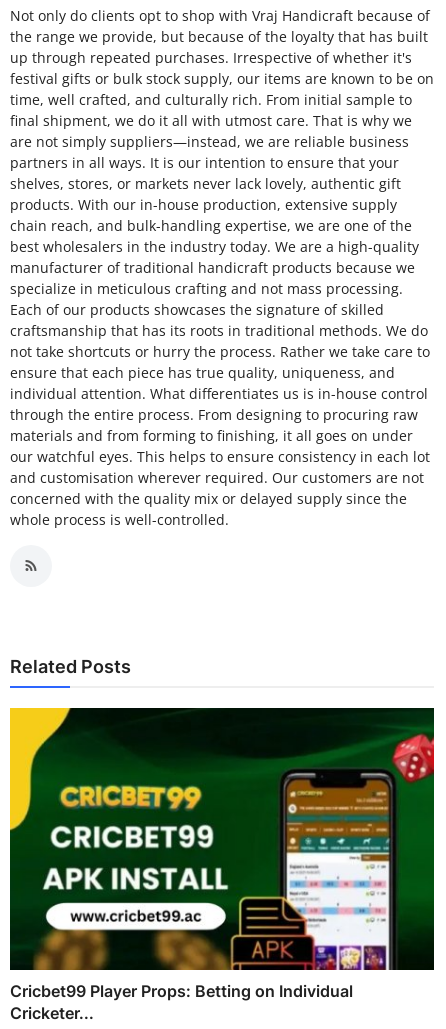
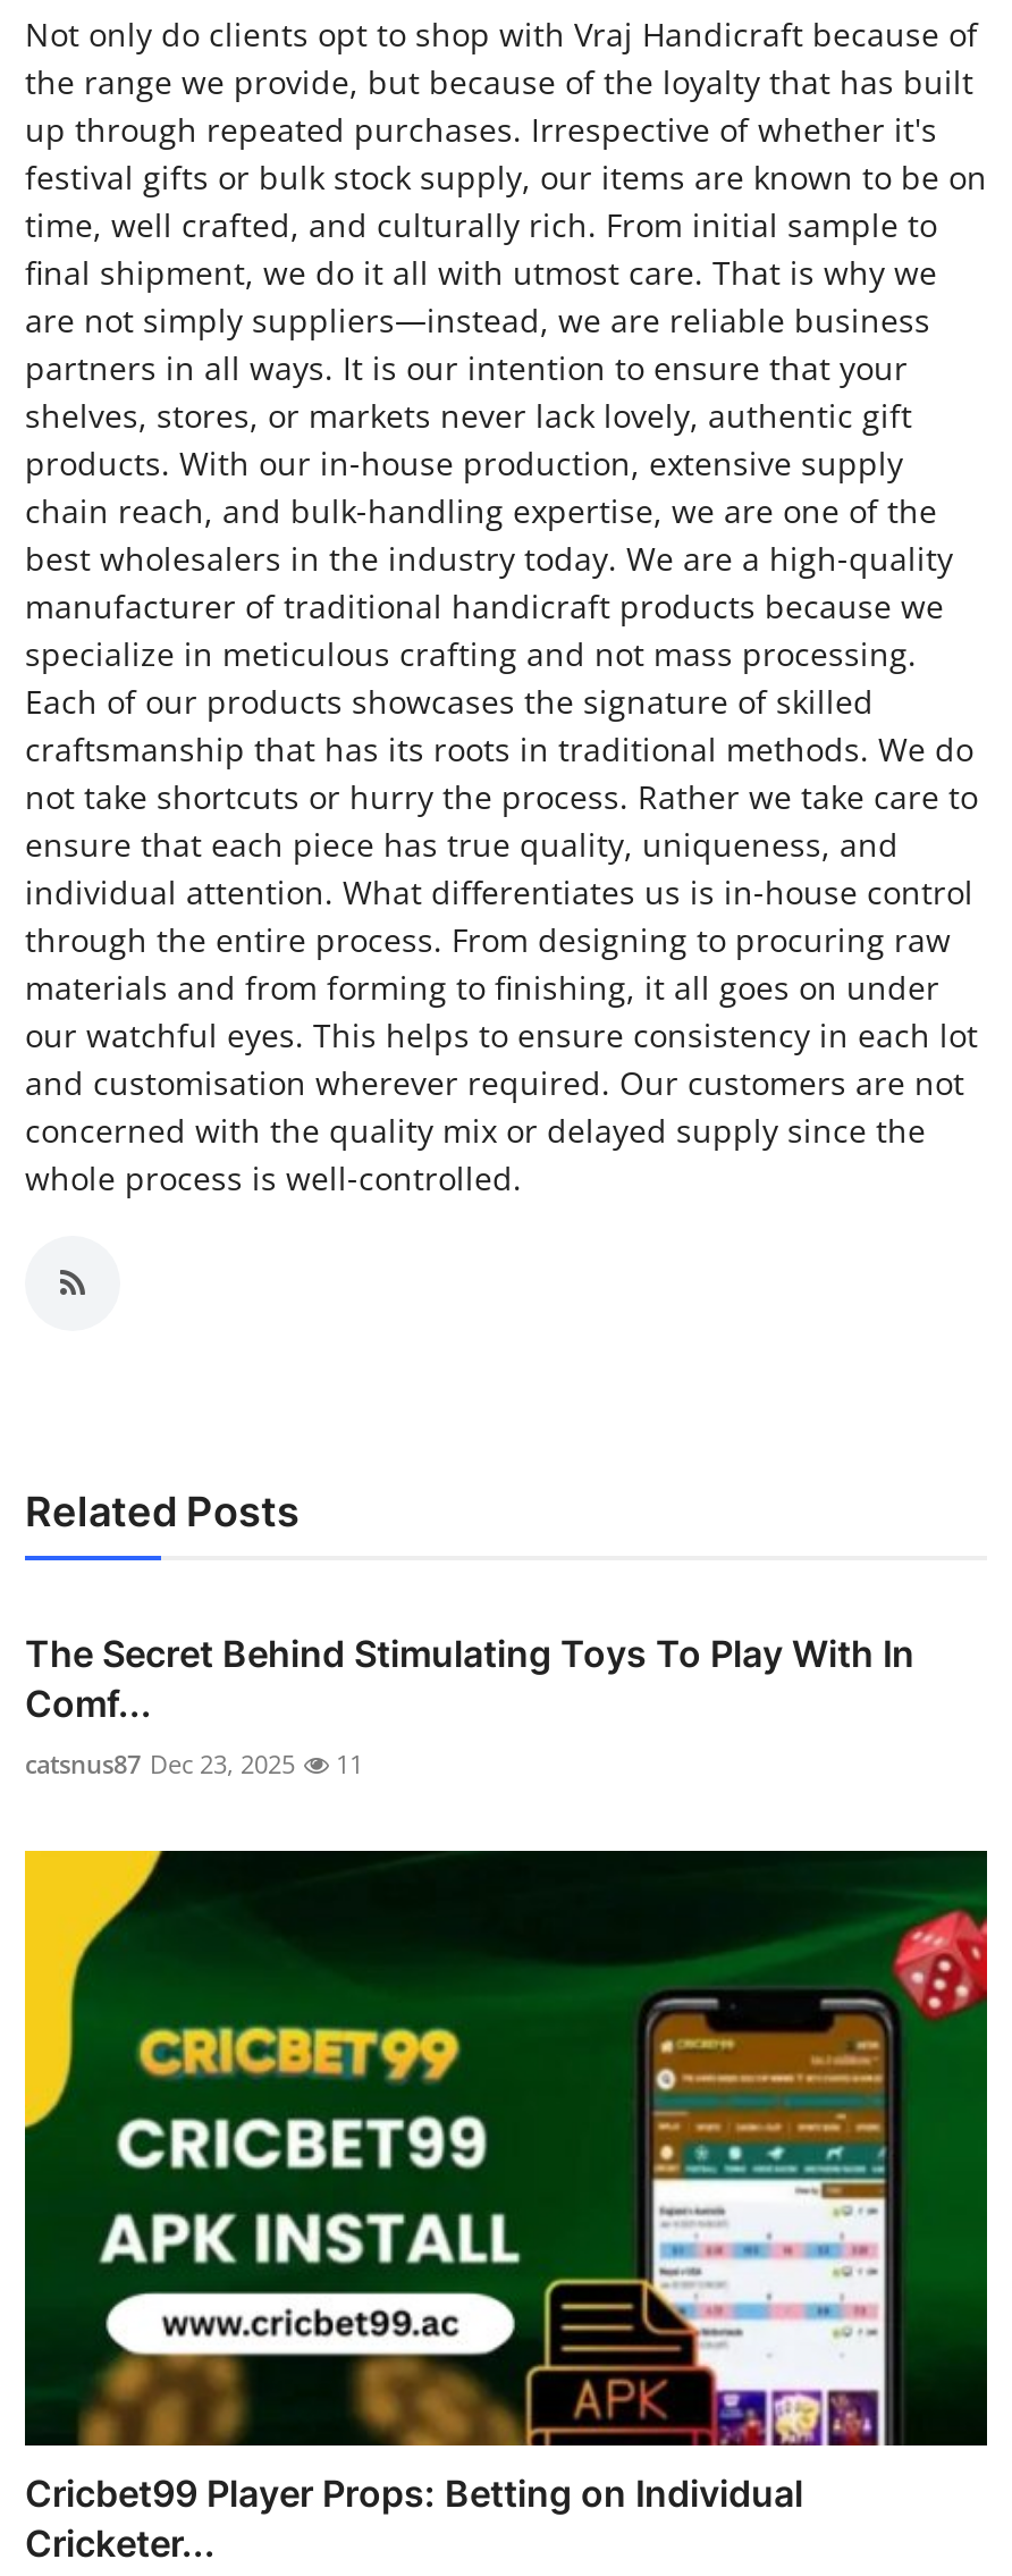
+ The Secret Behind Stimulating Toys To Play With In
+ Comf...
+ catsnus87 Dec 23, 2025
+ 11
